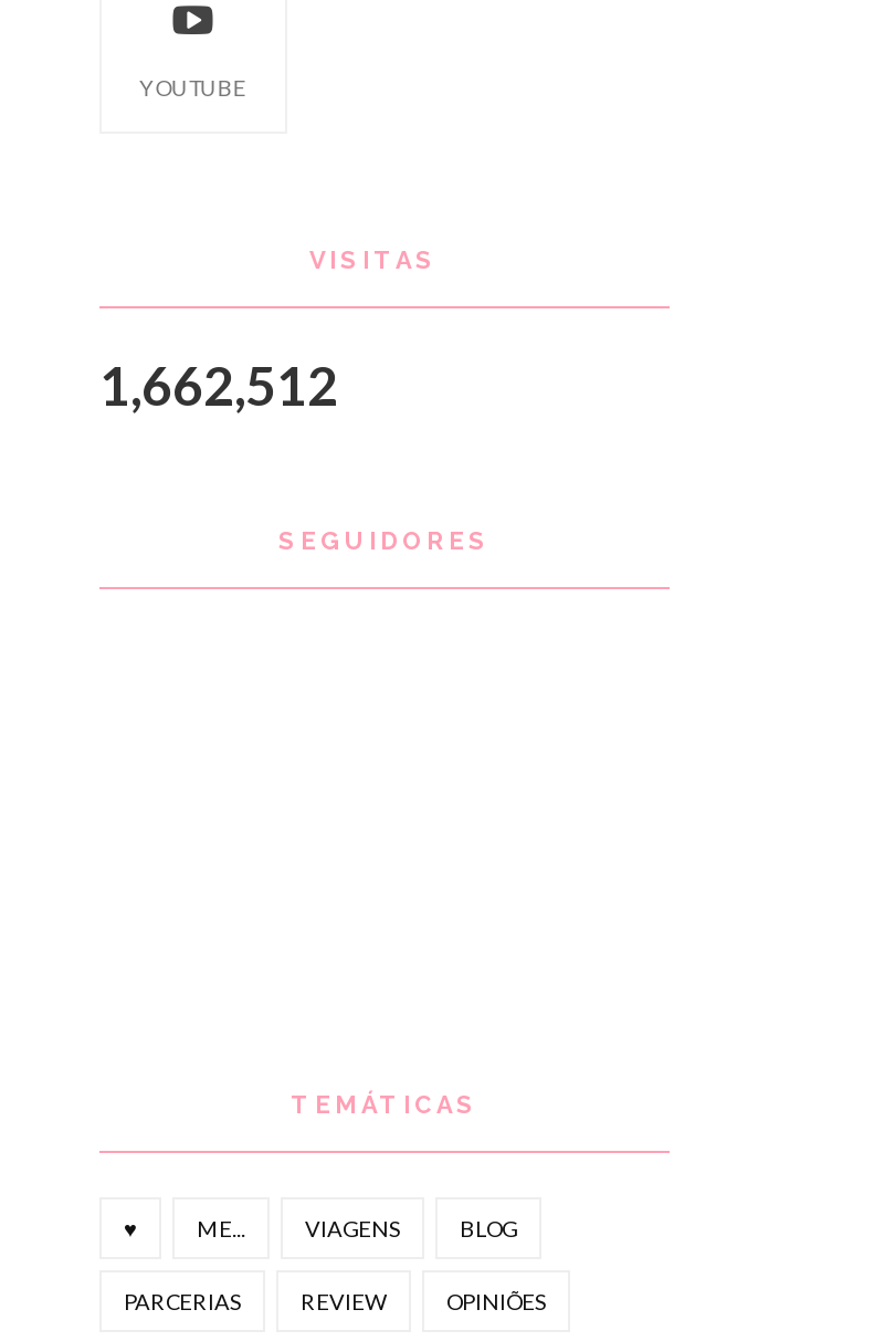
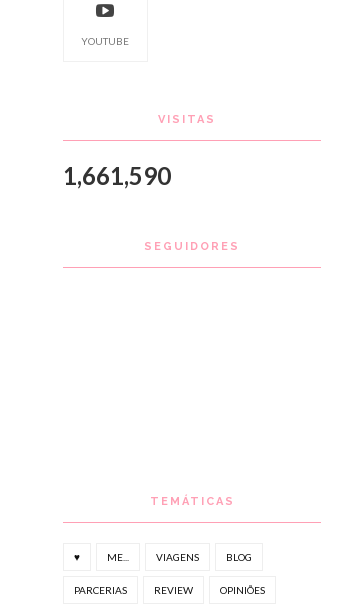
- 1,662,512
+ 1,661,590
